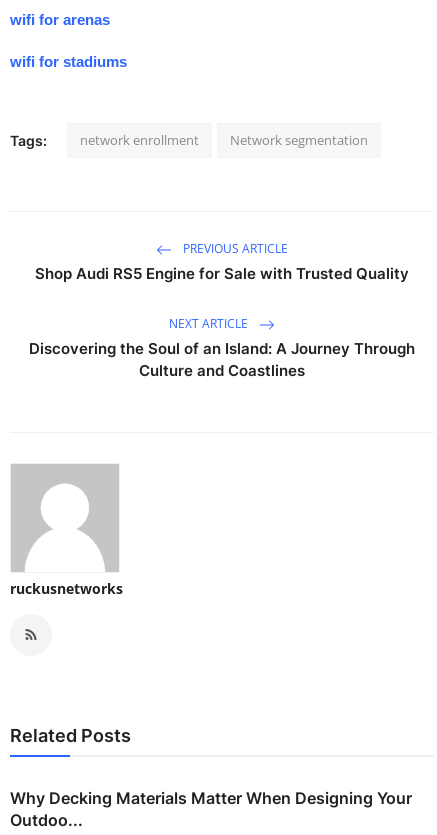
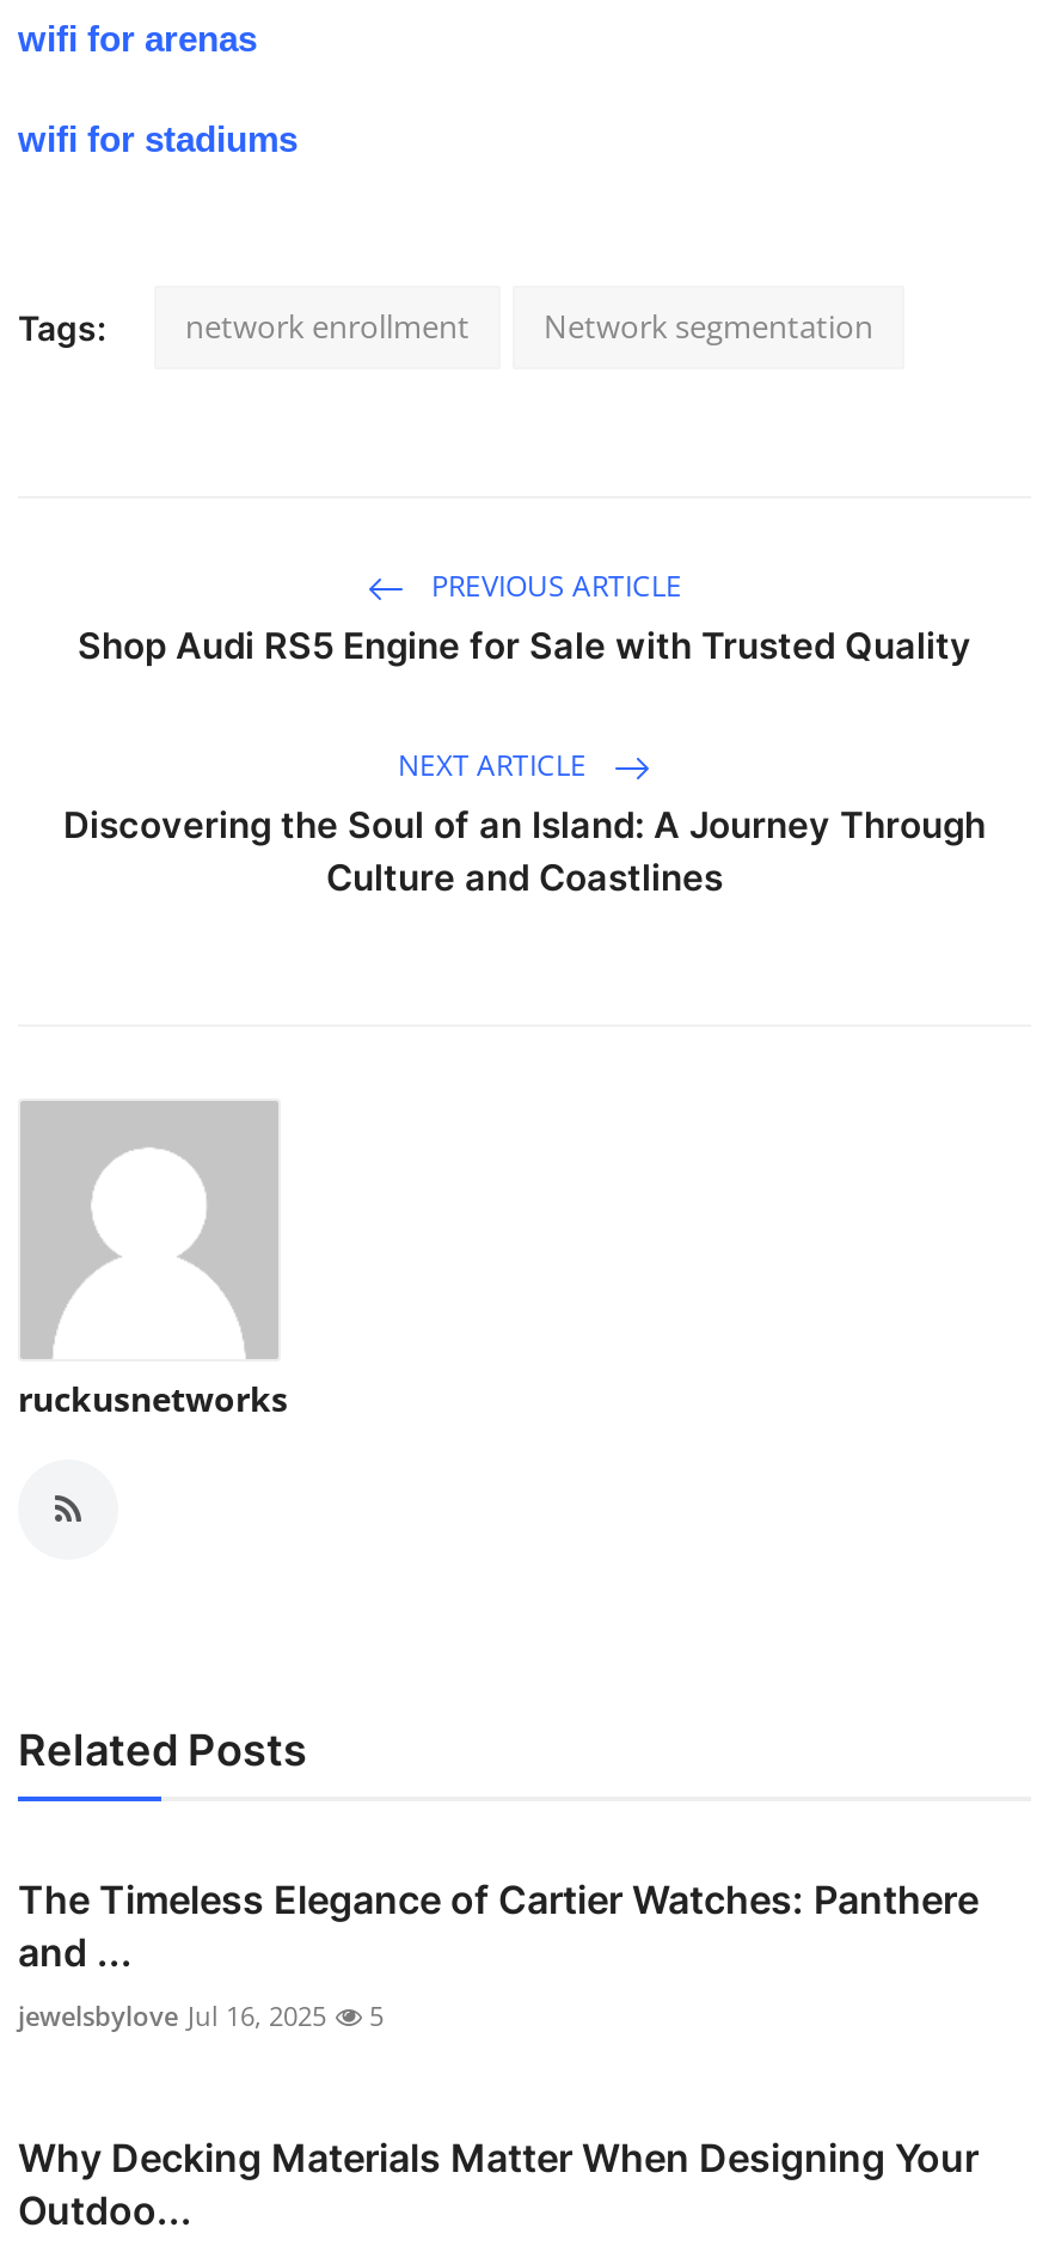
+ The Timeless Elegance of Cartier Watches: Panthere
+ and ...
+ jewelsbylove Jul 16, 2025
+ 5
